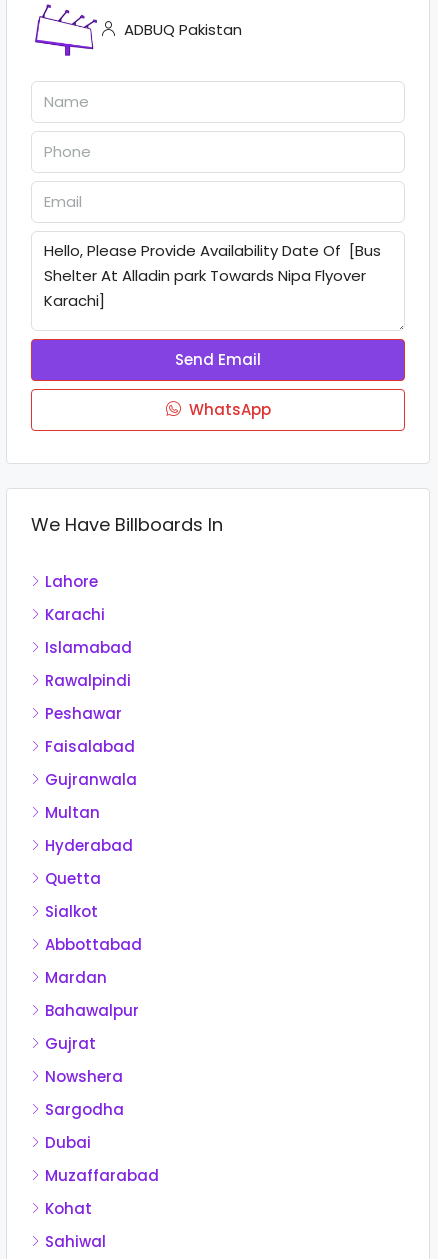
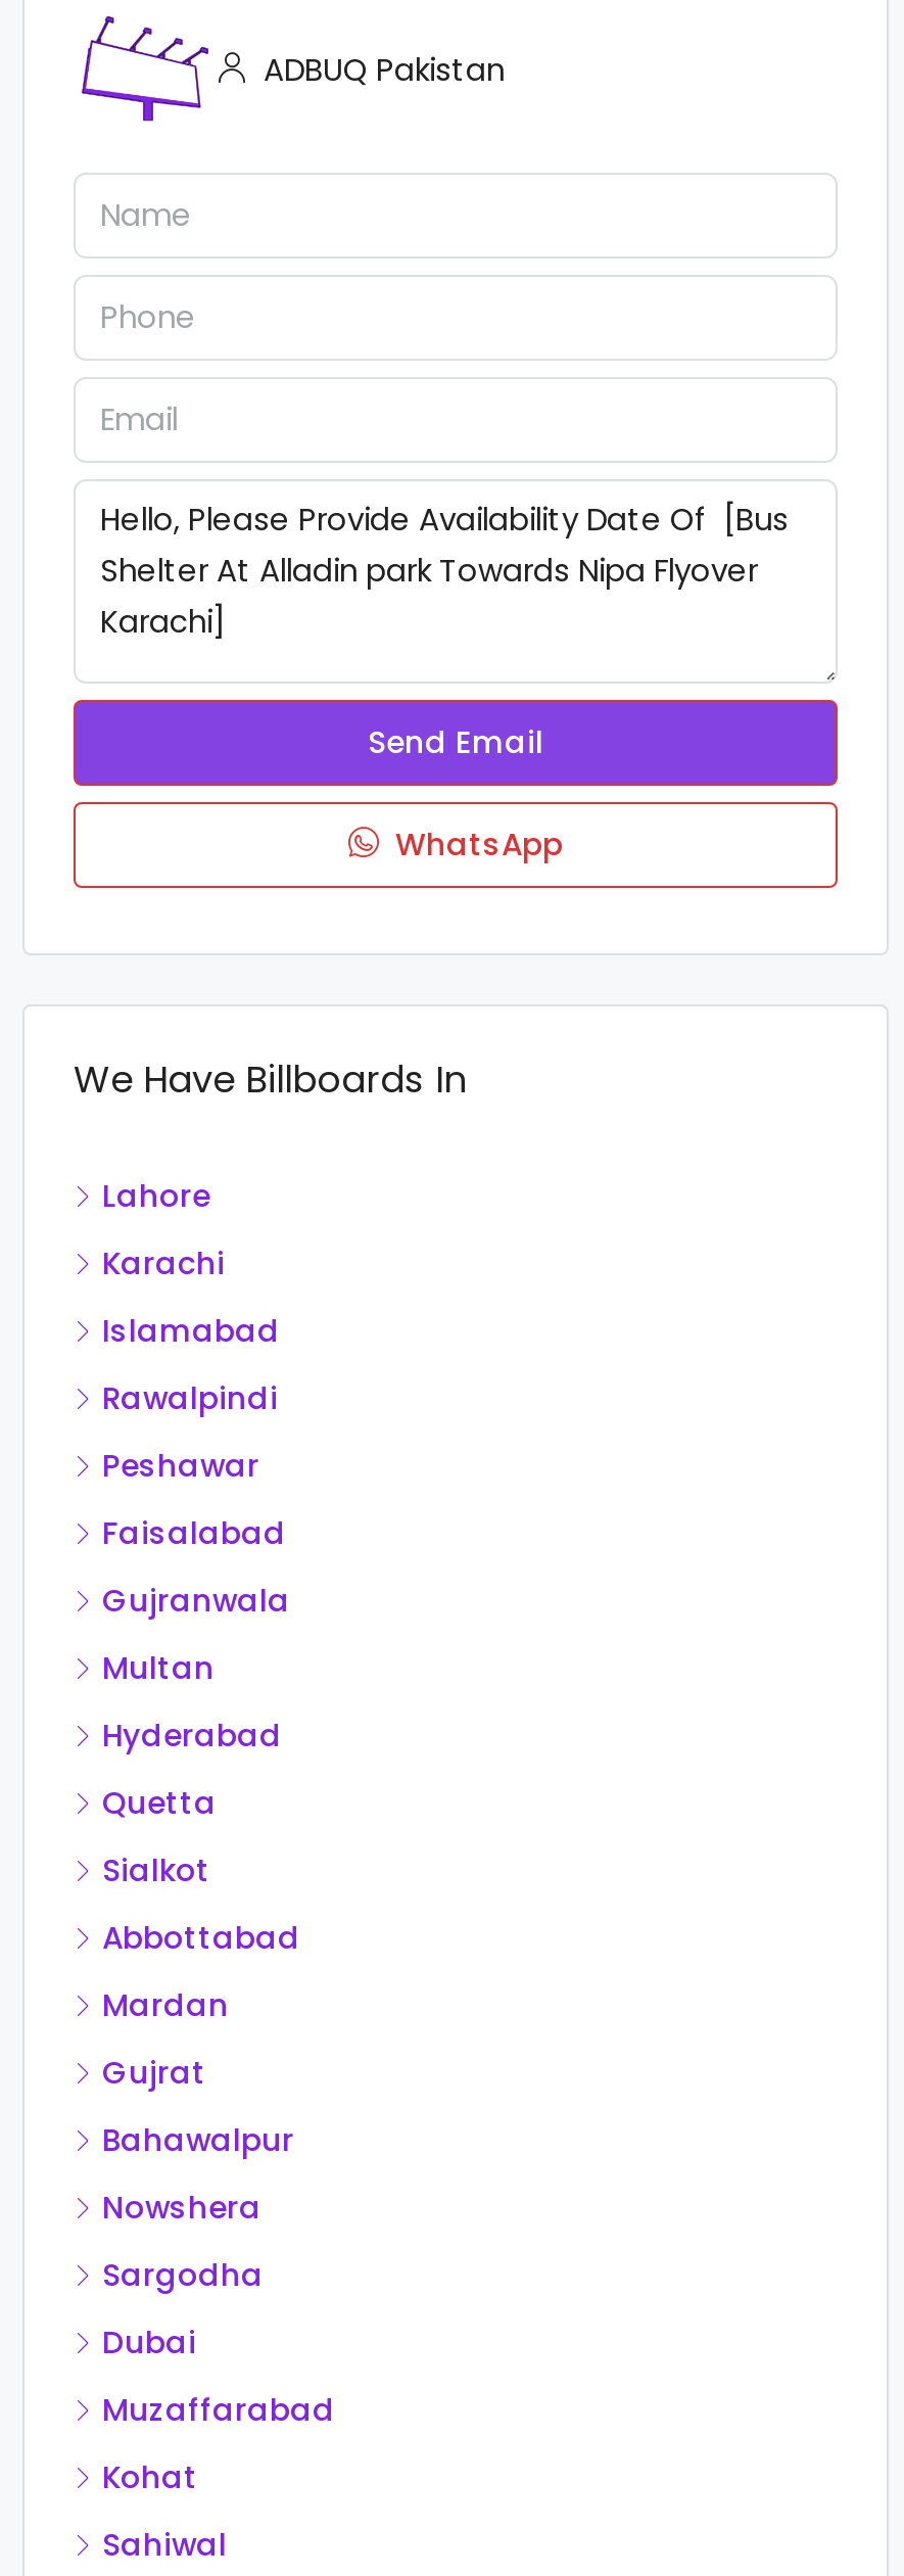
moved down: Bahawalpur

moved up: Gujrat
